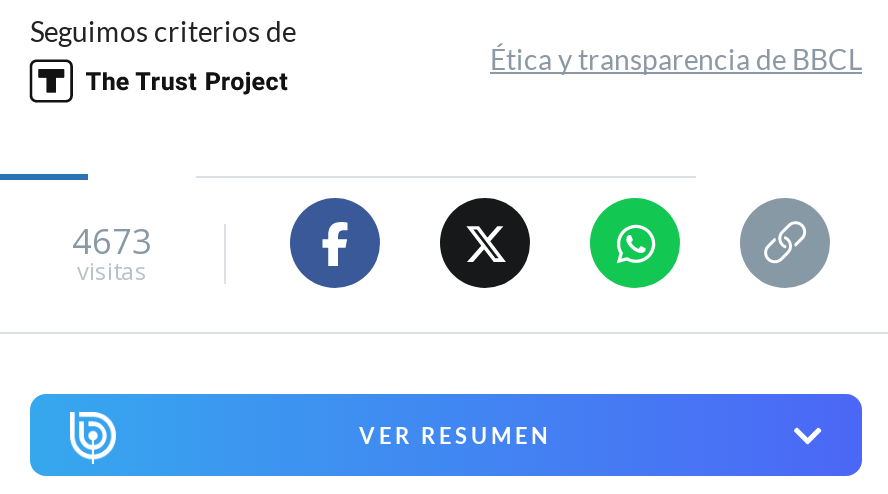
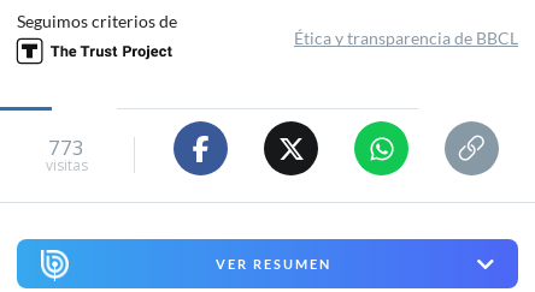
- 4673
+ 773
